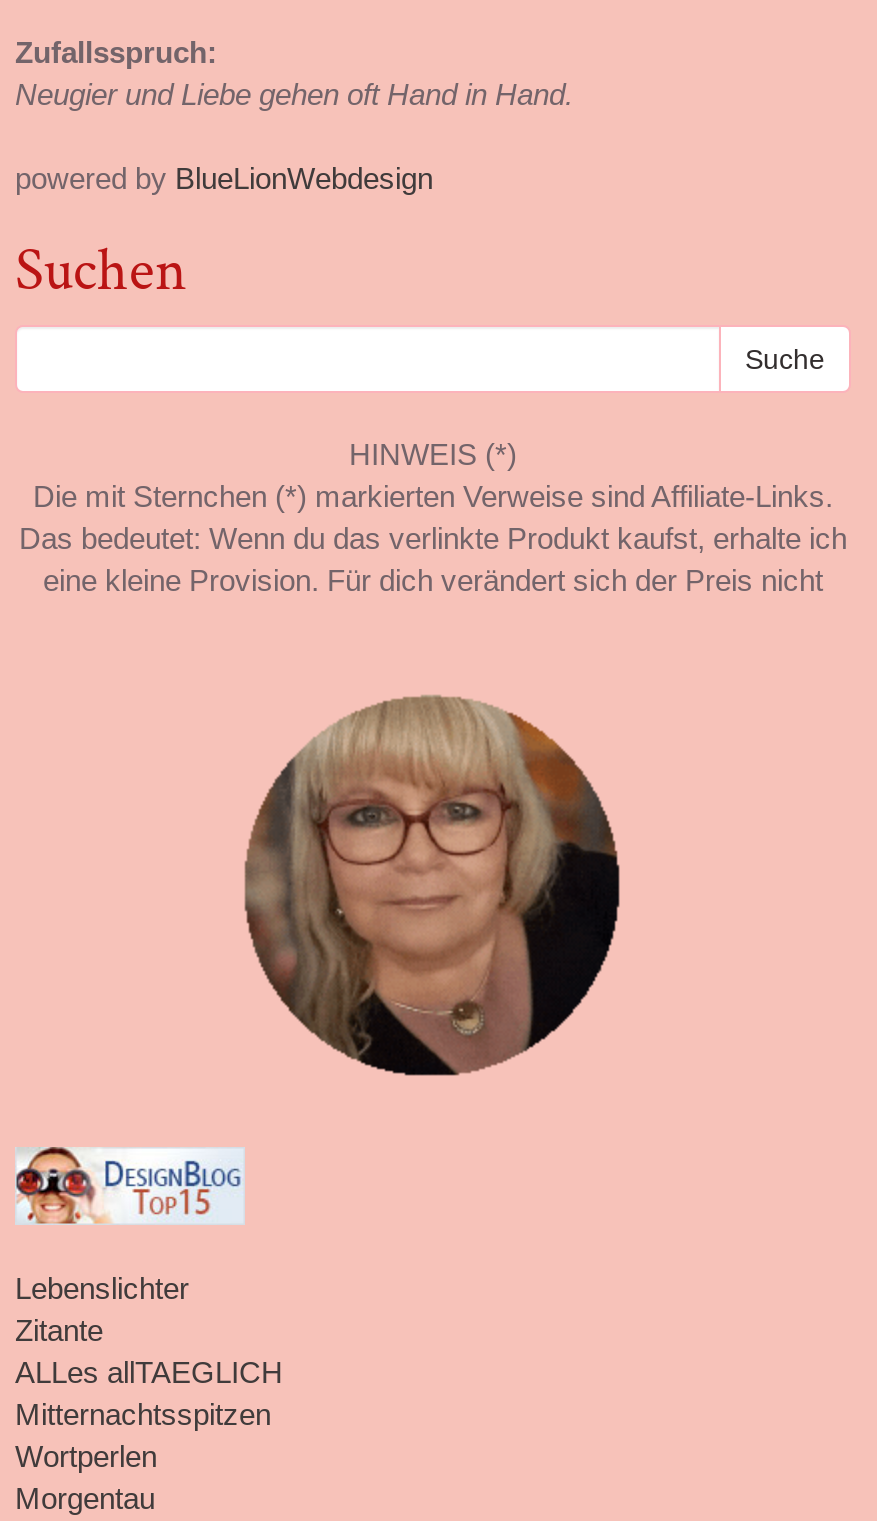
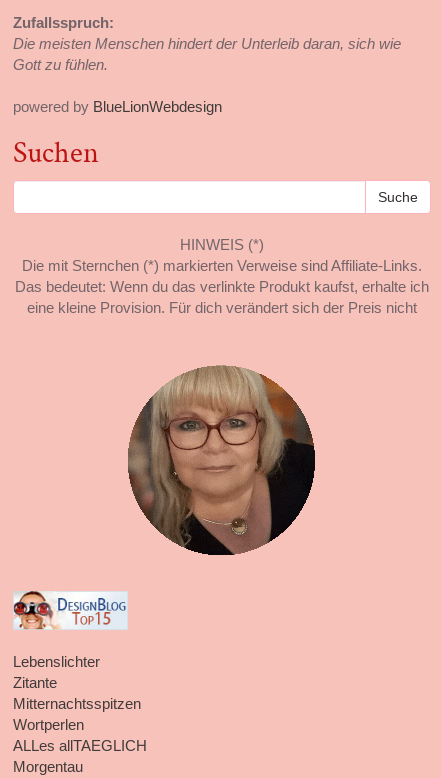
- Neugier und Liebe gehen oft Hand in Hand.
+ Die meisten Menschen hindert der Unterleib daran, sich wie
+ Gott zu fühlen.

moved down: ALLes allTAEGLICH
